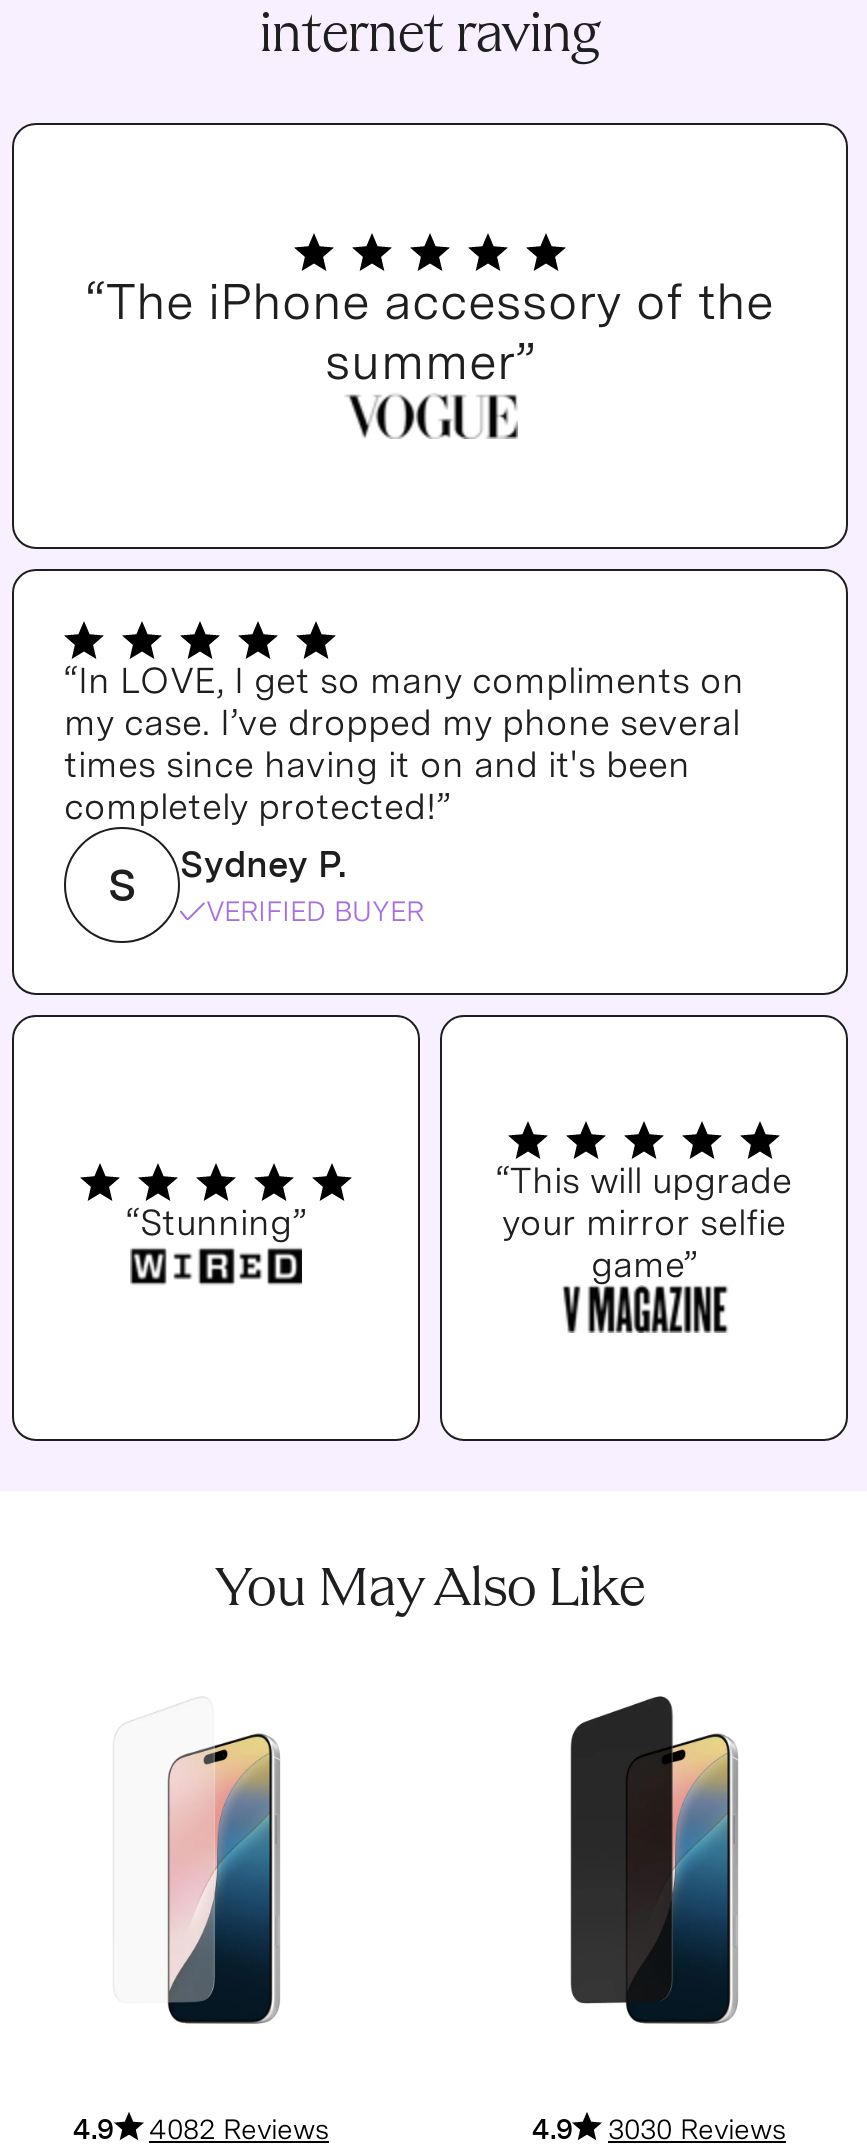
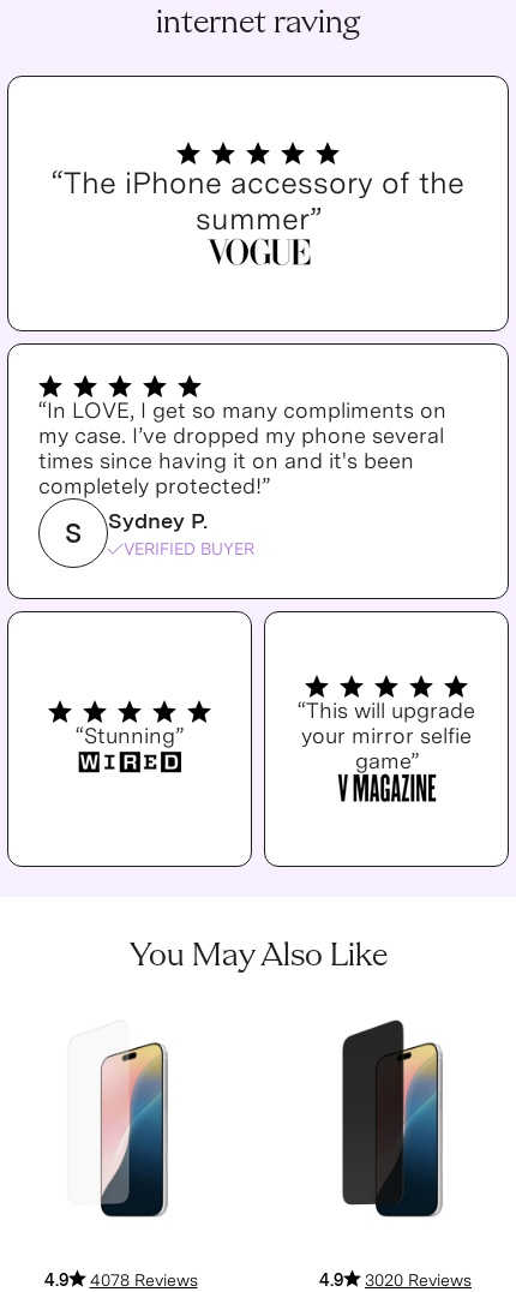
- 4.9 4082 Reviews
+ 4.9 4078 Reviews

- 4.9 3030 Reviews
+ 4.9 3020 Reviews
